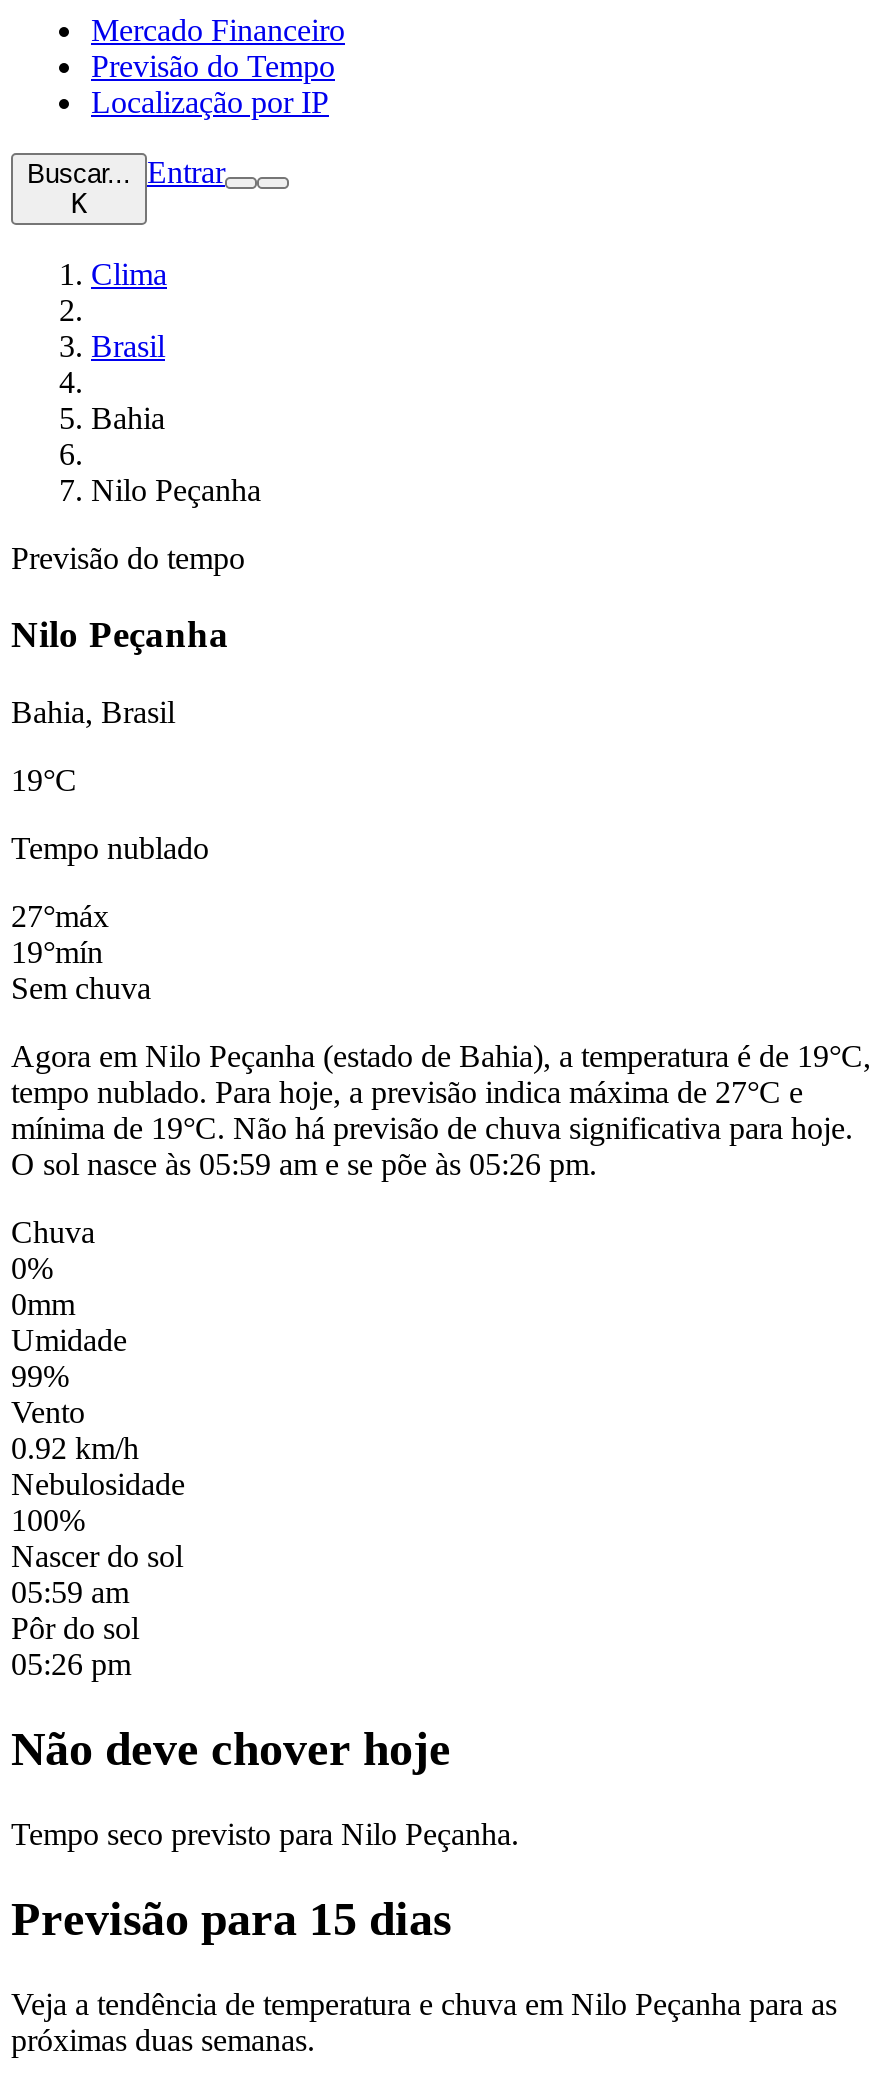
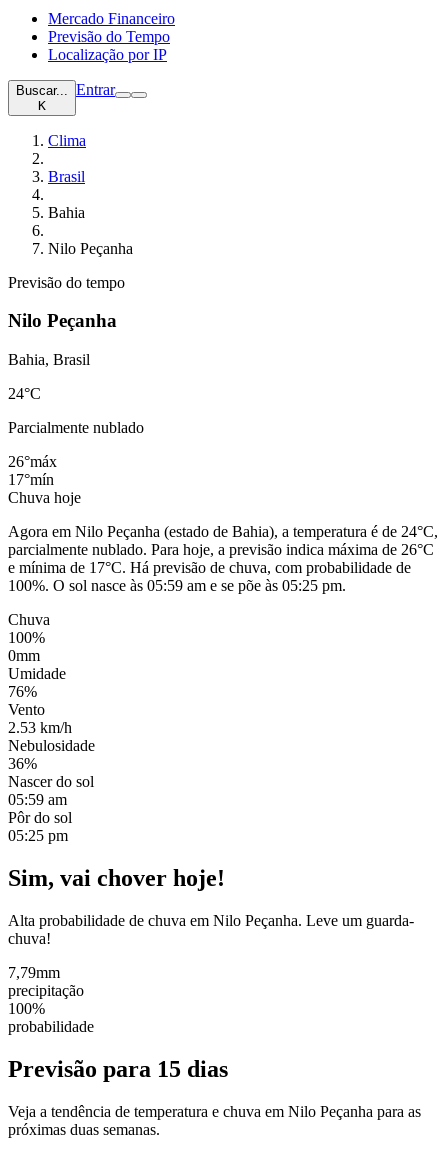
- 19°C
+ 24°C

- Tempo nublado
+ Parcialmente nublado

- 27°máx
- 19°mín
- Sem chuva
+ 26°máx
+ 17°mín
+ Chuva hoje

- Agora em Nilo Peçanha (estado de Bahia), a temperatura é de 19°C,
- tempo nublado. Para hoje, a previsão indica máxima de 27°C e
- mínima de 19°C. Não há previsão de chuva significativa para hoje.
- O sol nasce às 05:59 am e se põe às 05:26 pm.
+ Agora em Nilo Peçanha (estado de Bahia), a temperatura é de 24°C,
+ parcialmente nublado. Para hoje, a previsão indica máxima de 26°C
+ e mínima de 17°C. Há previsão de chuva, com probabilidade de
+ 100%. O sol nasce às 05:59 am e se põe às 05:25 pm.

- 0%
+ 100%

- 99%
+ 76%

- 0.92 km/h
+ 2.53 km/h

- 100%
+ 36%

- 05:26 pm
- Não deve chover hoje
- Tempo seco previsto para Nilo Peçanha.
+ 05:25 pm
+ Sim, vai chover hoje!
+ Alta probabilidade de chuva em Nilo Peçanha. Leve um guarda-
+ chuva!
+ 7,79mm
+ precipitação
+ 100%
+ probabilidade
